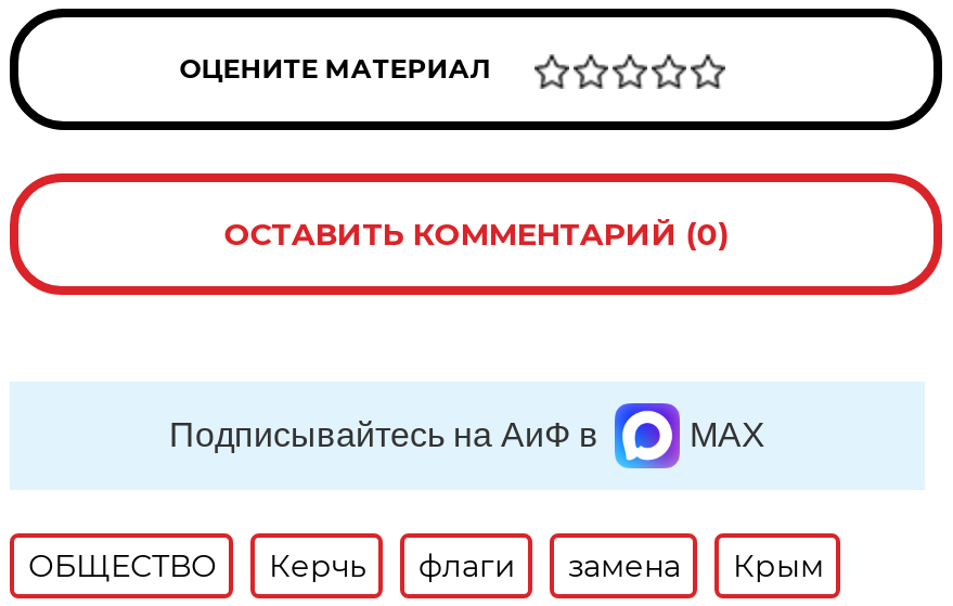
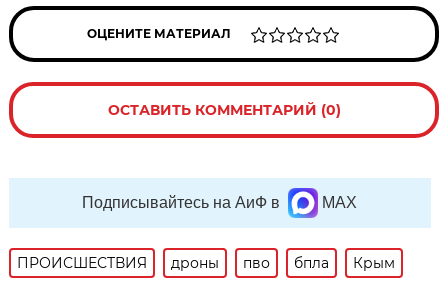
- ОБЩЕСТВО
- Керчь
- флаги
- замена
+ ПРОИСШЕСТВИЯ
+ дроны
+ пво
+ бпла
